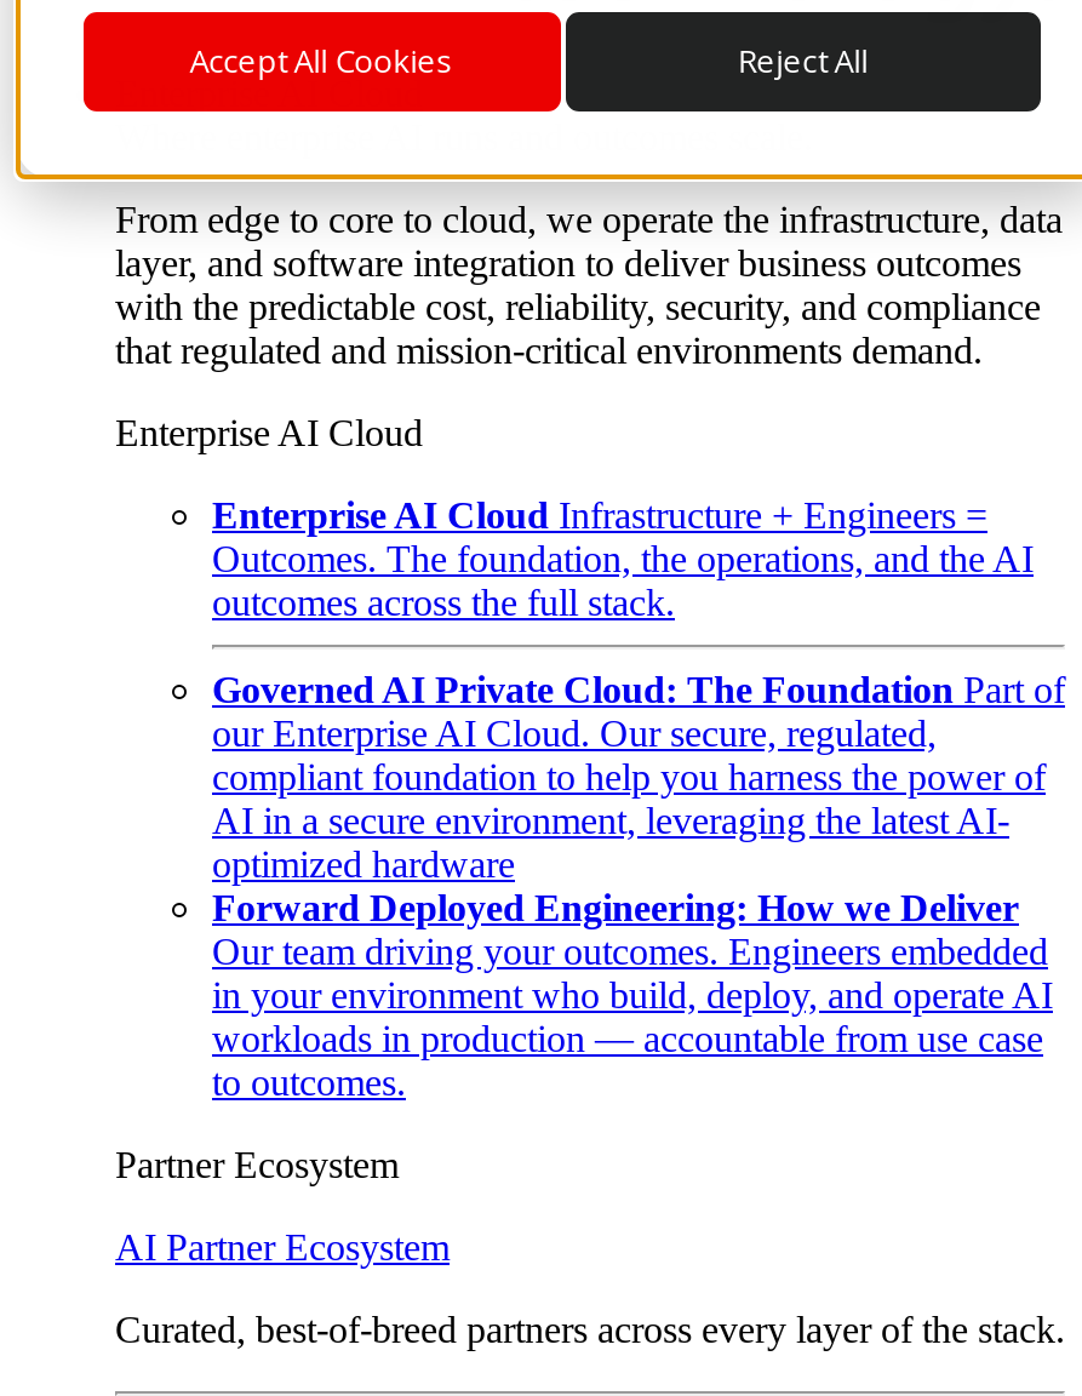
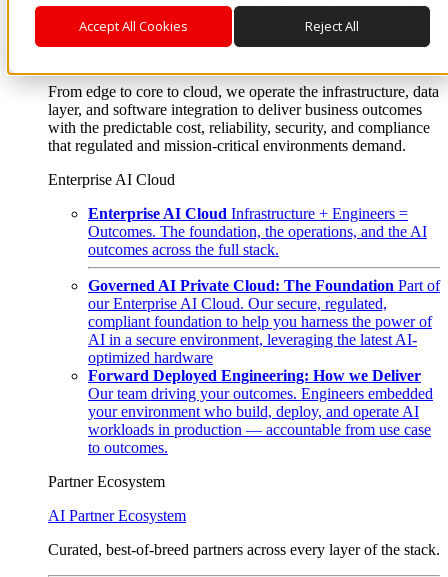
- in your environment who build, deploy, and operate AI
+ your environment who build, deploy, and operate AI
